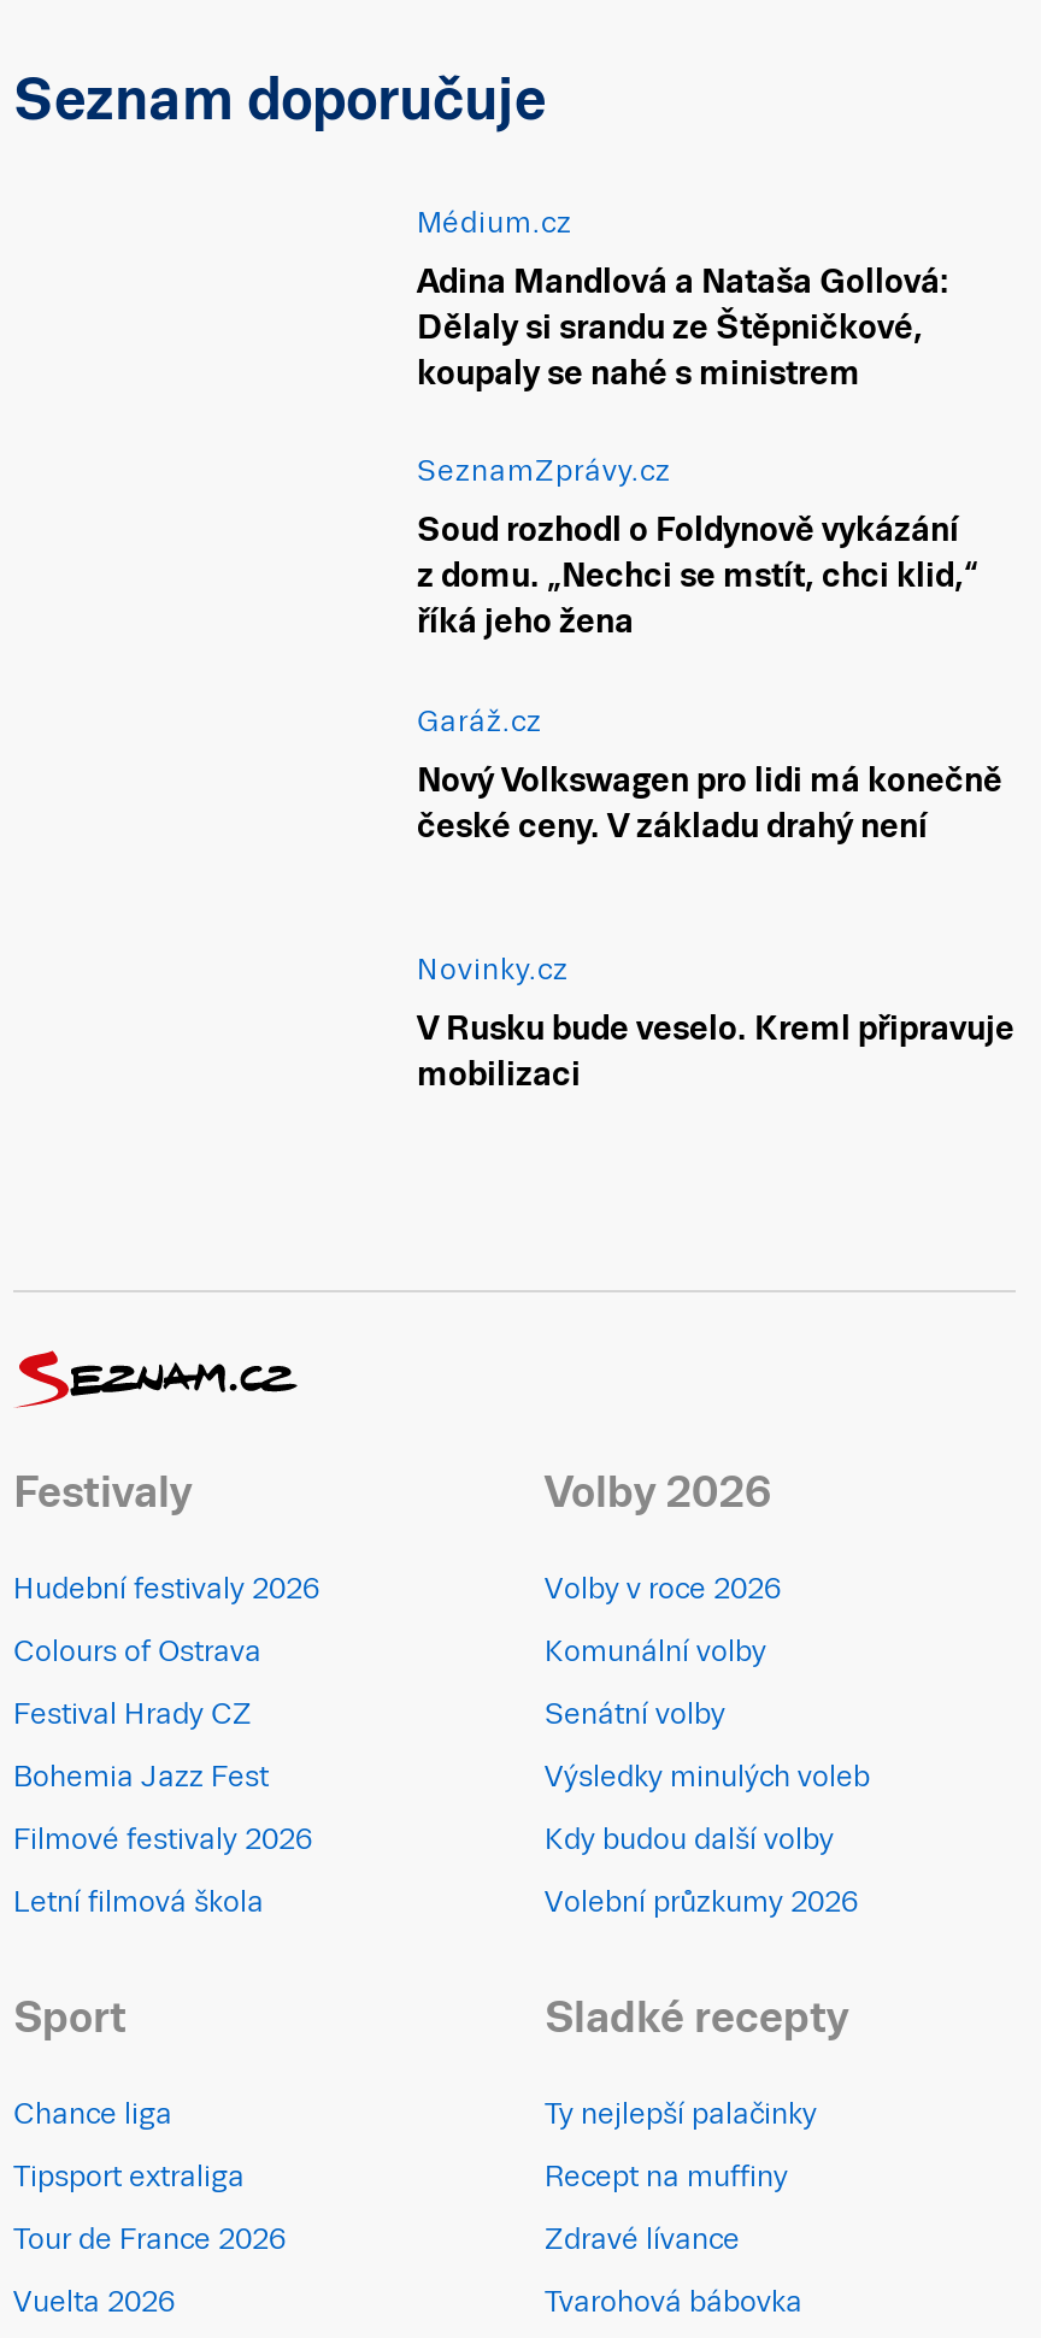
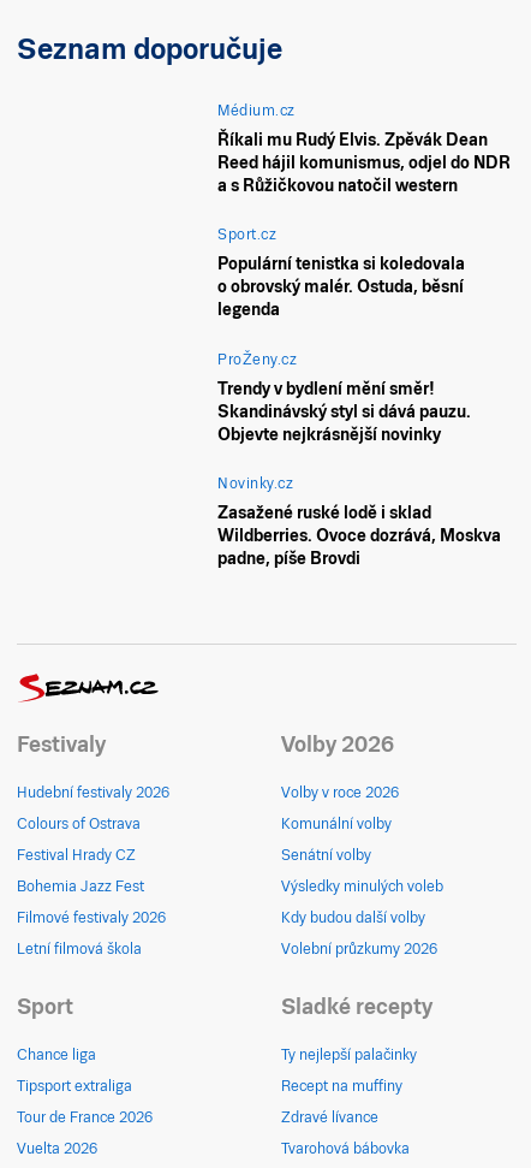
- Adina Mandlová a Nataša Gollová:
- Dělaly si srandu ze Štěpničkové,
- koupaly se nahé s ministrem
+ Říkali mu Rudý Elvis. Zpěvák Dean
+ Reed hájil komunismus, odjel do NDR
+ a s Růžičkovou natočil western

- SeznamZprávy.cz
+ Sport.cz

- Soud rozhodl o Foldynově vykázání
- z domu. „Nechci se mstít, chci klid,“
- říká jeho žena
+ Populární tenistka si koledovala
+ o obrovský malér. Ostuda, běsní
+ legenda

- Garáž.cz
+ ProŽeny.cz

- Nový Volkswagen pro lidi má konečně
- české ceny. V základu drahý není
+ Trendy v bydlení mění směr!
+ Skandinávský styl si dává pauzu.
+ Objevte nejkrásnější novinky

- V Rusku bude veselo. Kreml připravuje
- mobilizaci
+ Zasažené ruské lodě i sklad
+ Wildberries. Ovoce dozrává, Moskva
+ padne, píše Brovdi
